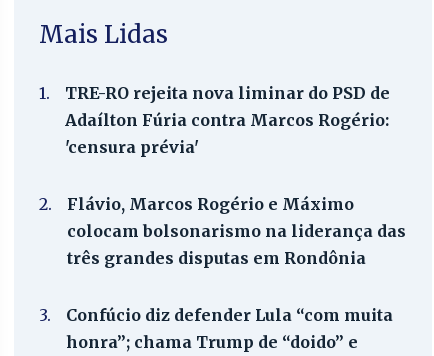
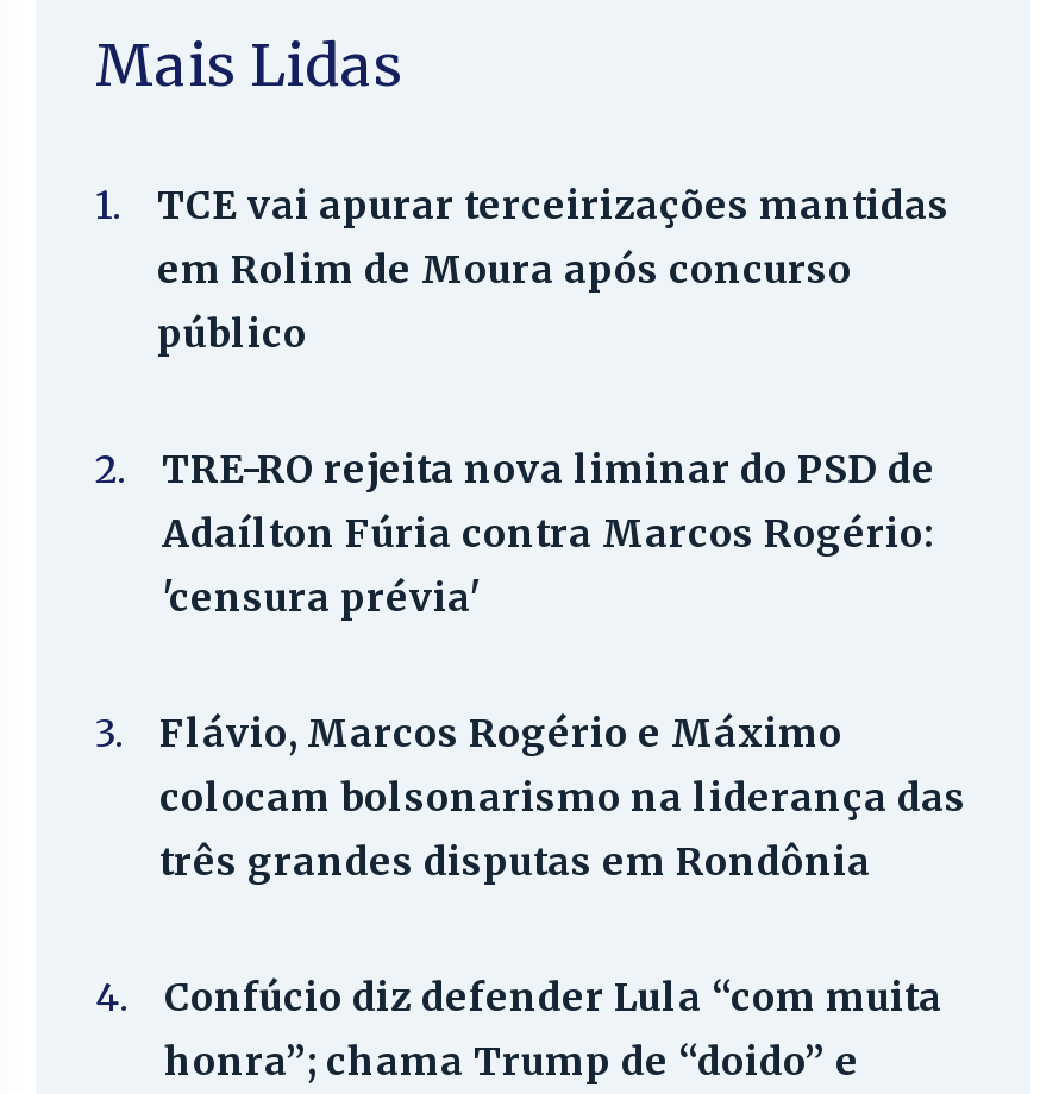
+ TCE vai apurar terceirizações mantidas
+ em Rolim de Moura após concurso
+ público
+ 2.

- 2. Flávio, Marcos Rogério e Máximo
+ 3. Flávio, Marcos Rogério e Máximo

- 3. Confúcio diz defender Lula “com muita
+ 4. Confúcio diz defender Lula “com muita
